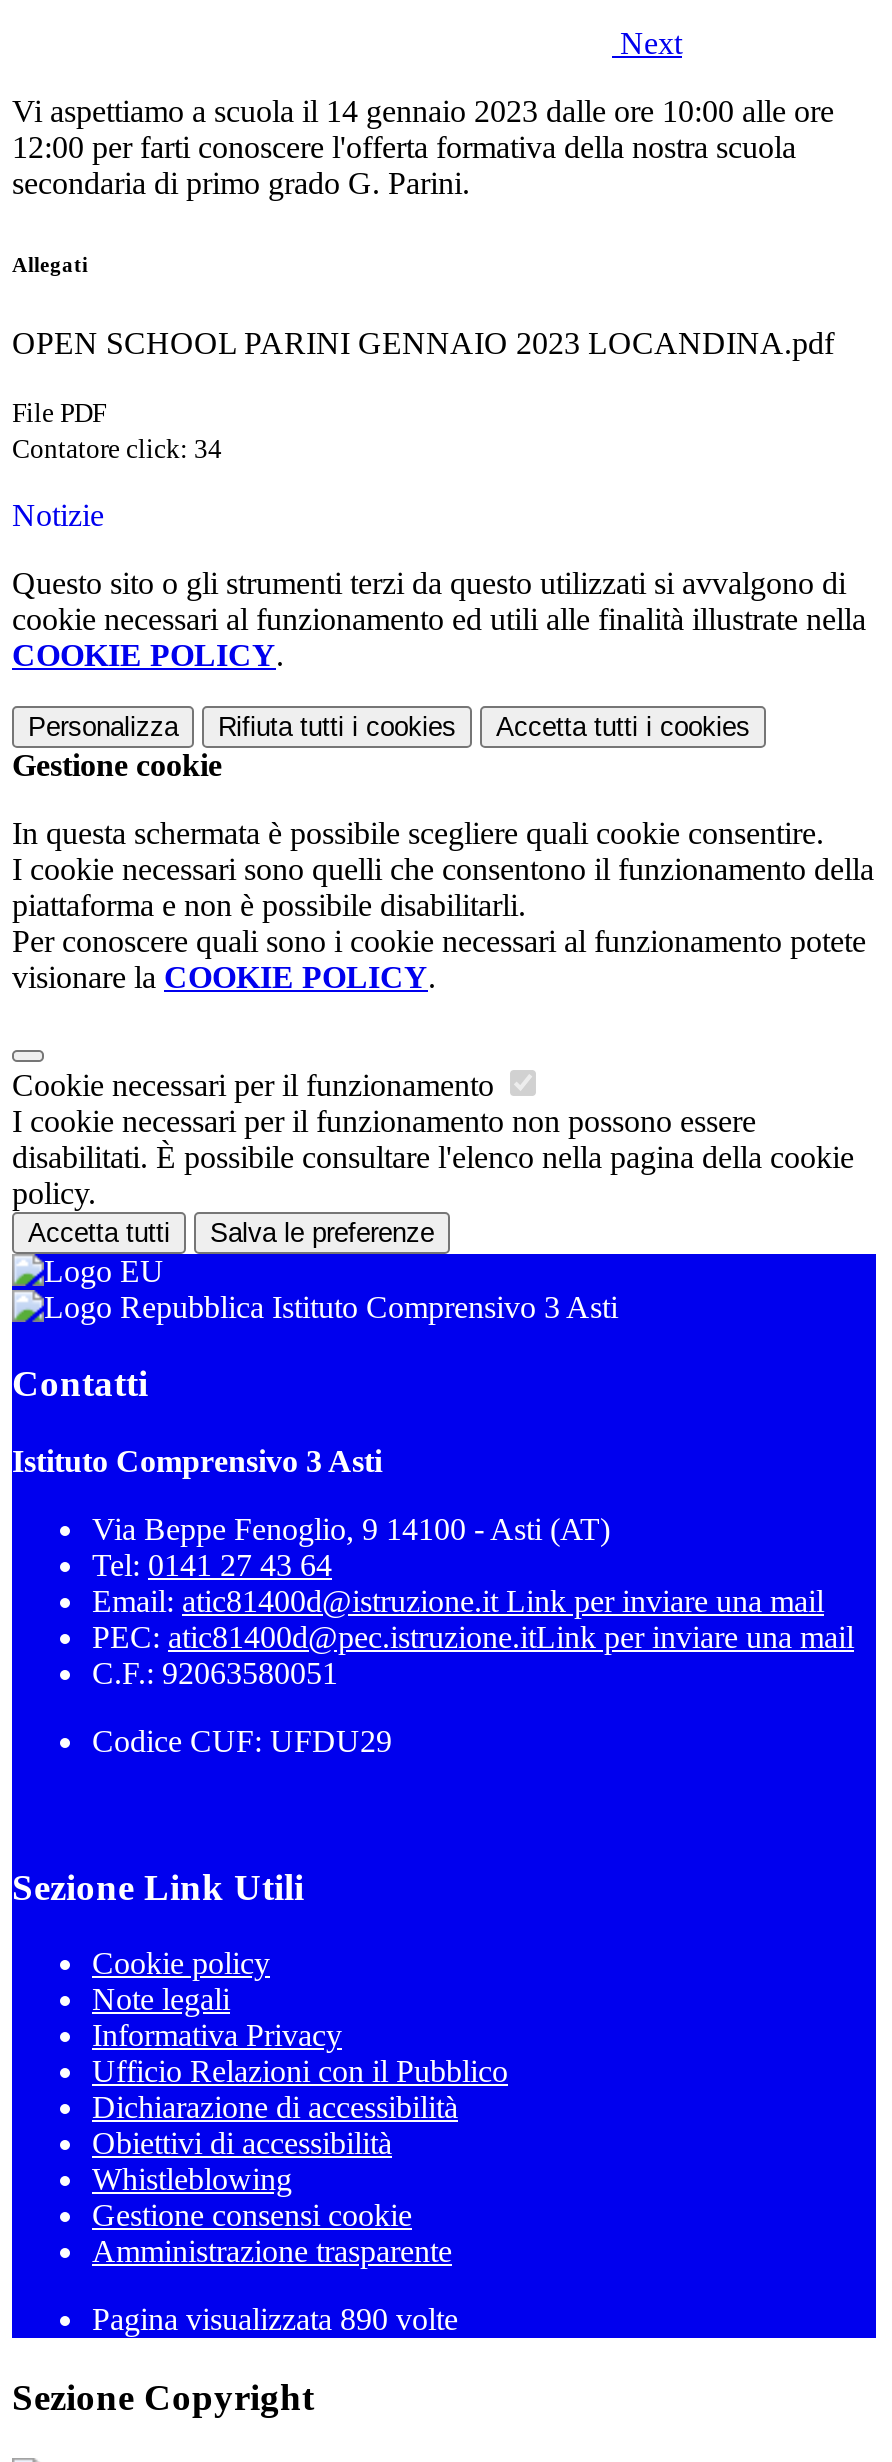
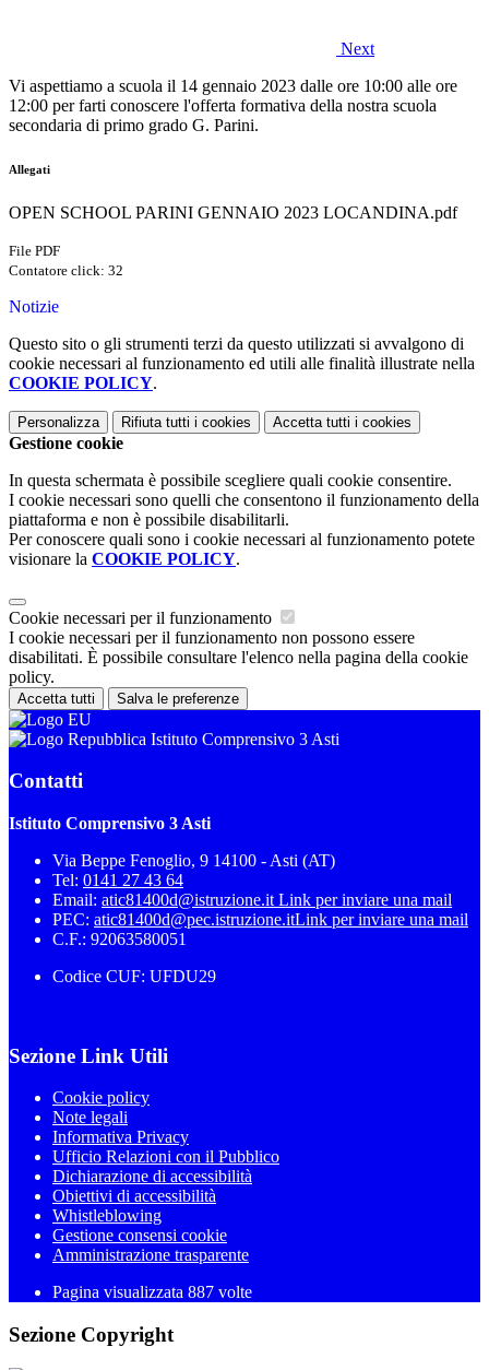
- Contatore click: 34
+ Contatore click: 32

- Pagina visualizzata 890 volte
+ Pagina visualizzata 887 volte
